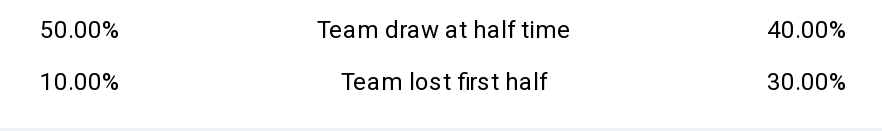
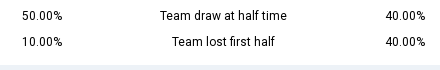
- 30.00%
+ 40.00%
